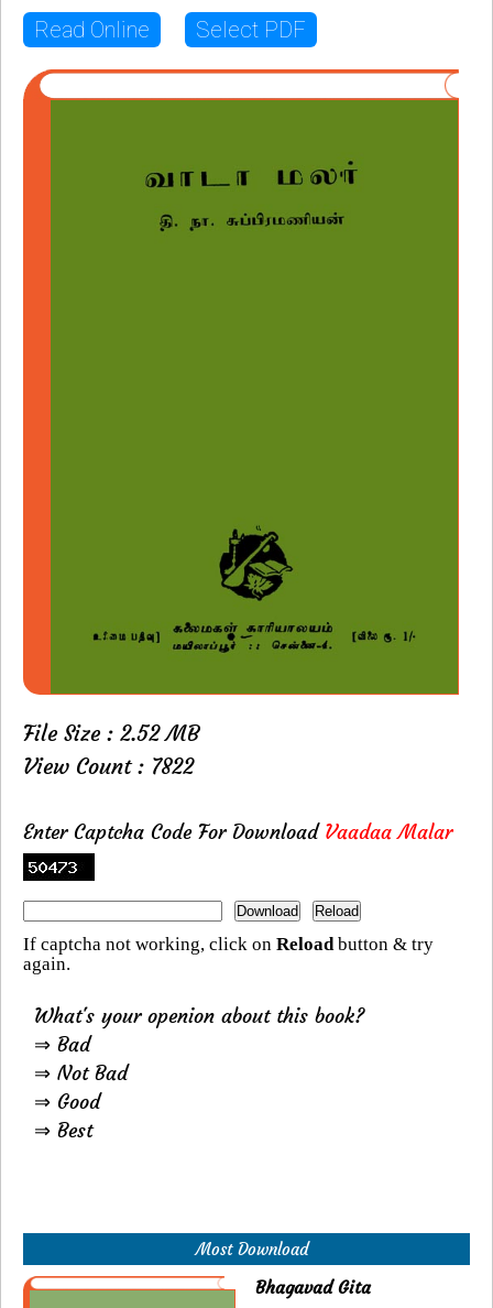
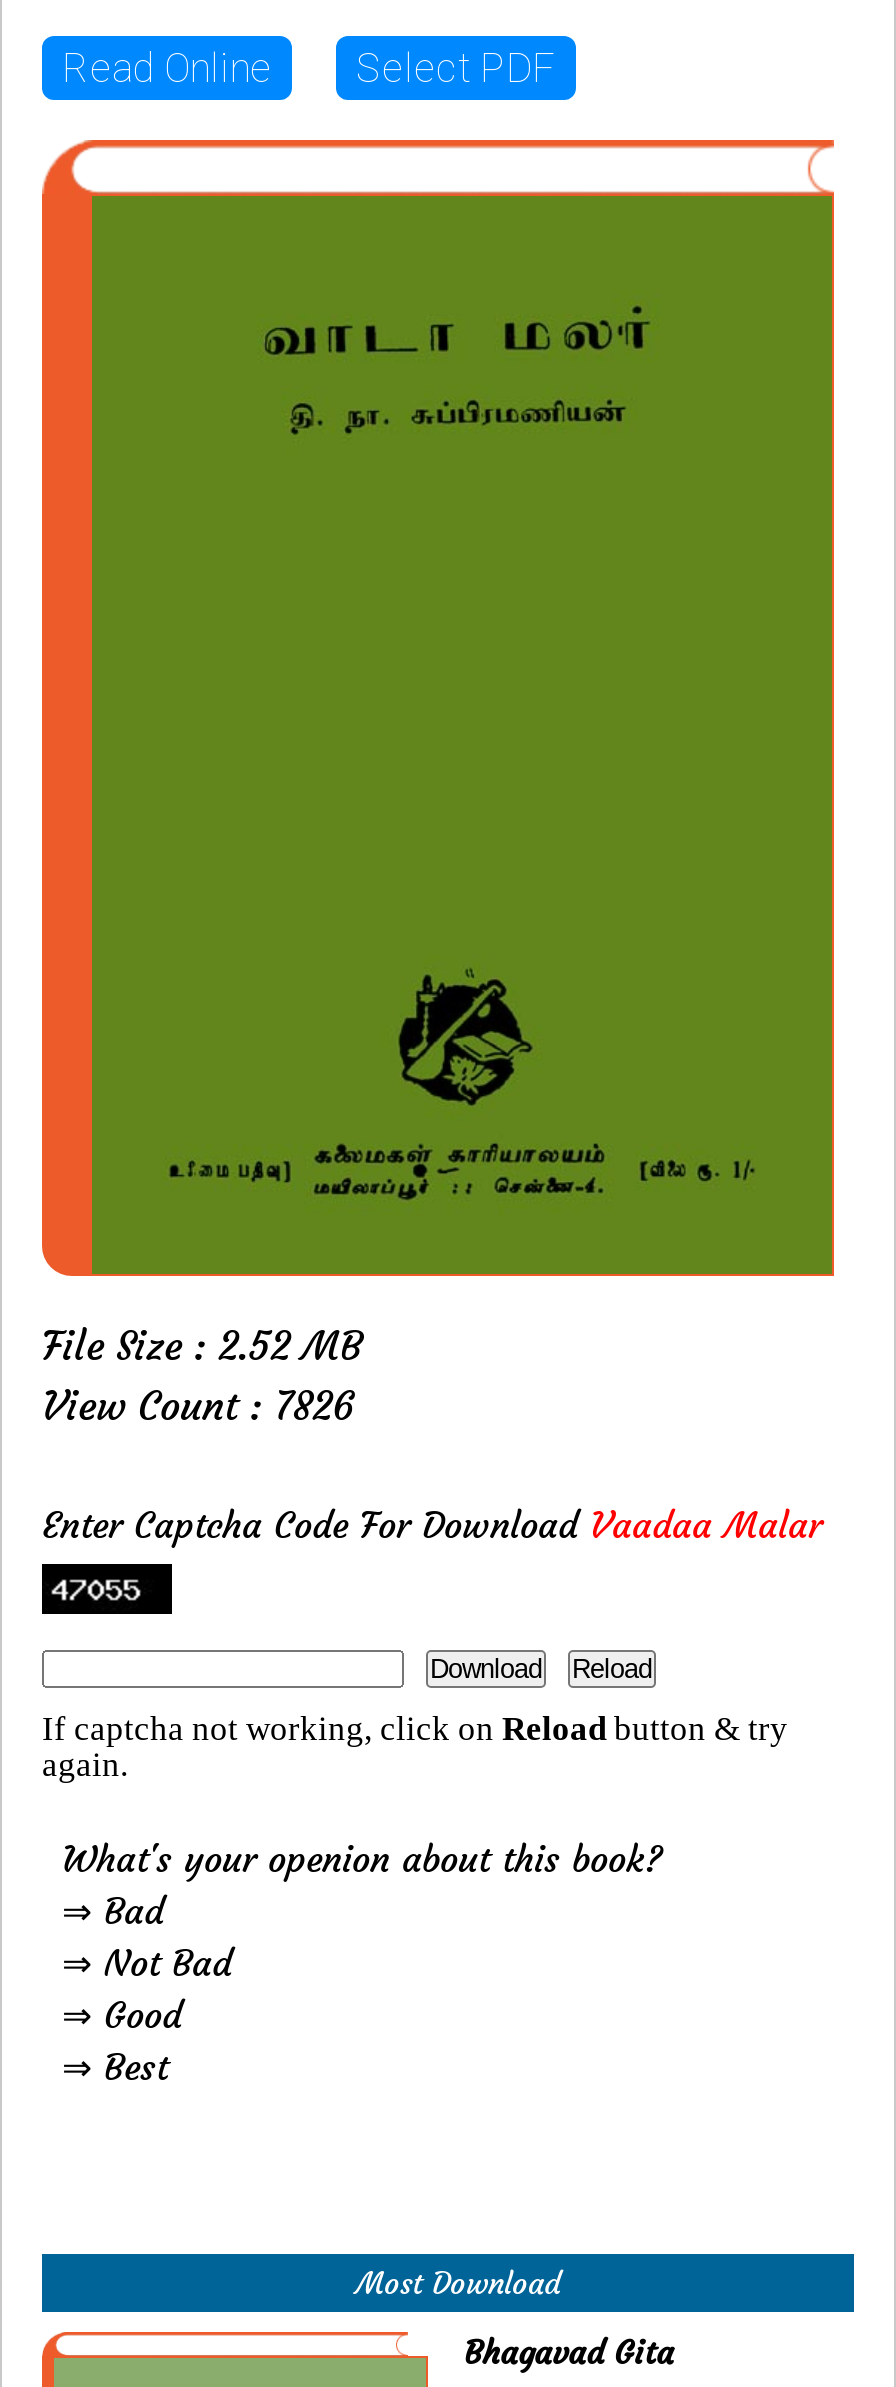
- View Count : 7822
+ View Count : 7826
